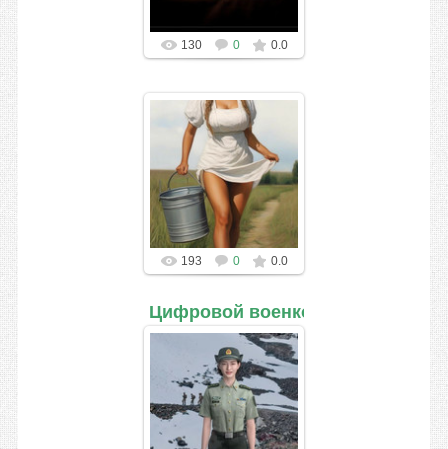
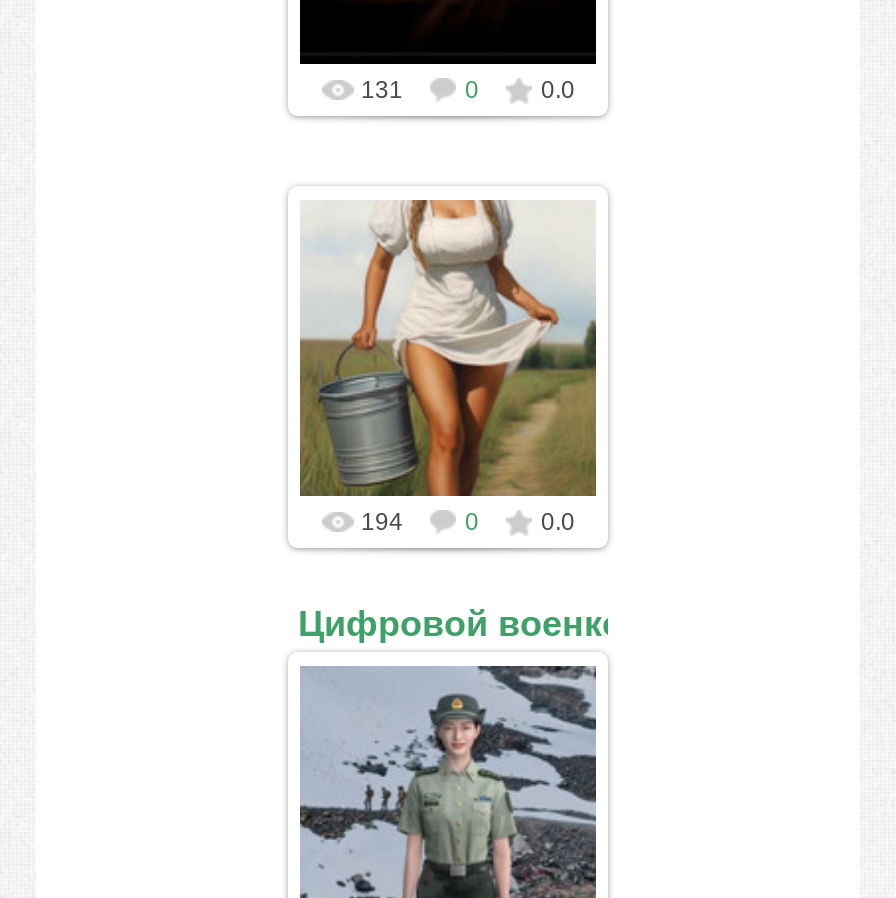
- 130
+ 131

- 193
+ 194
